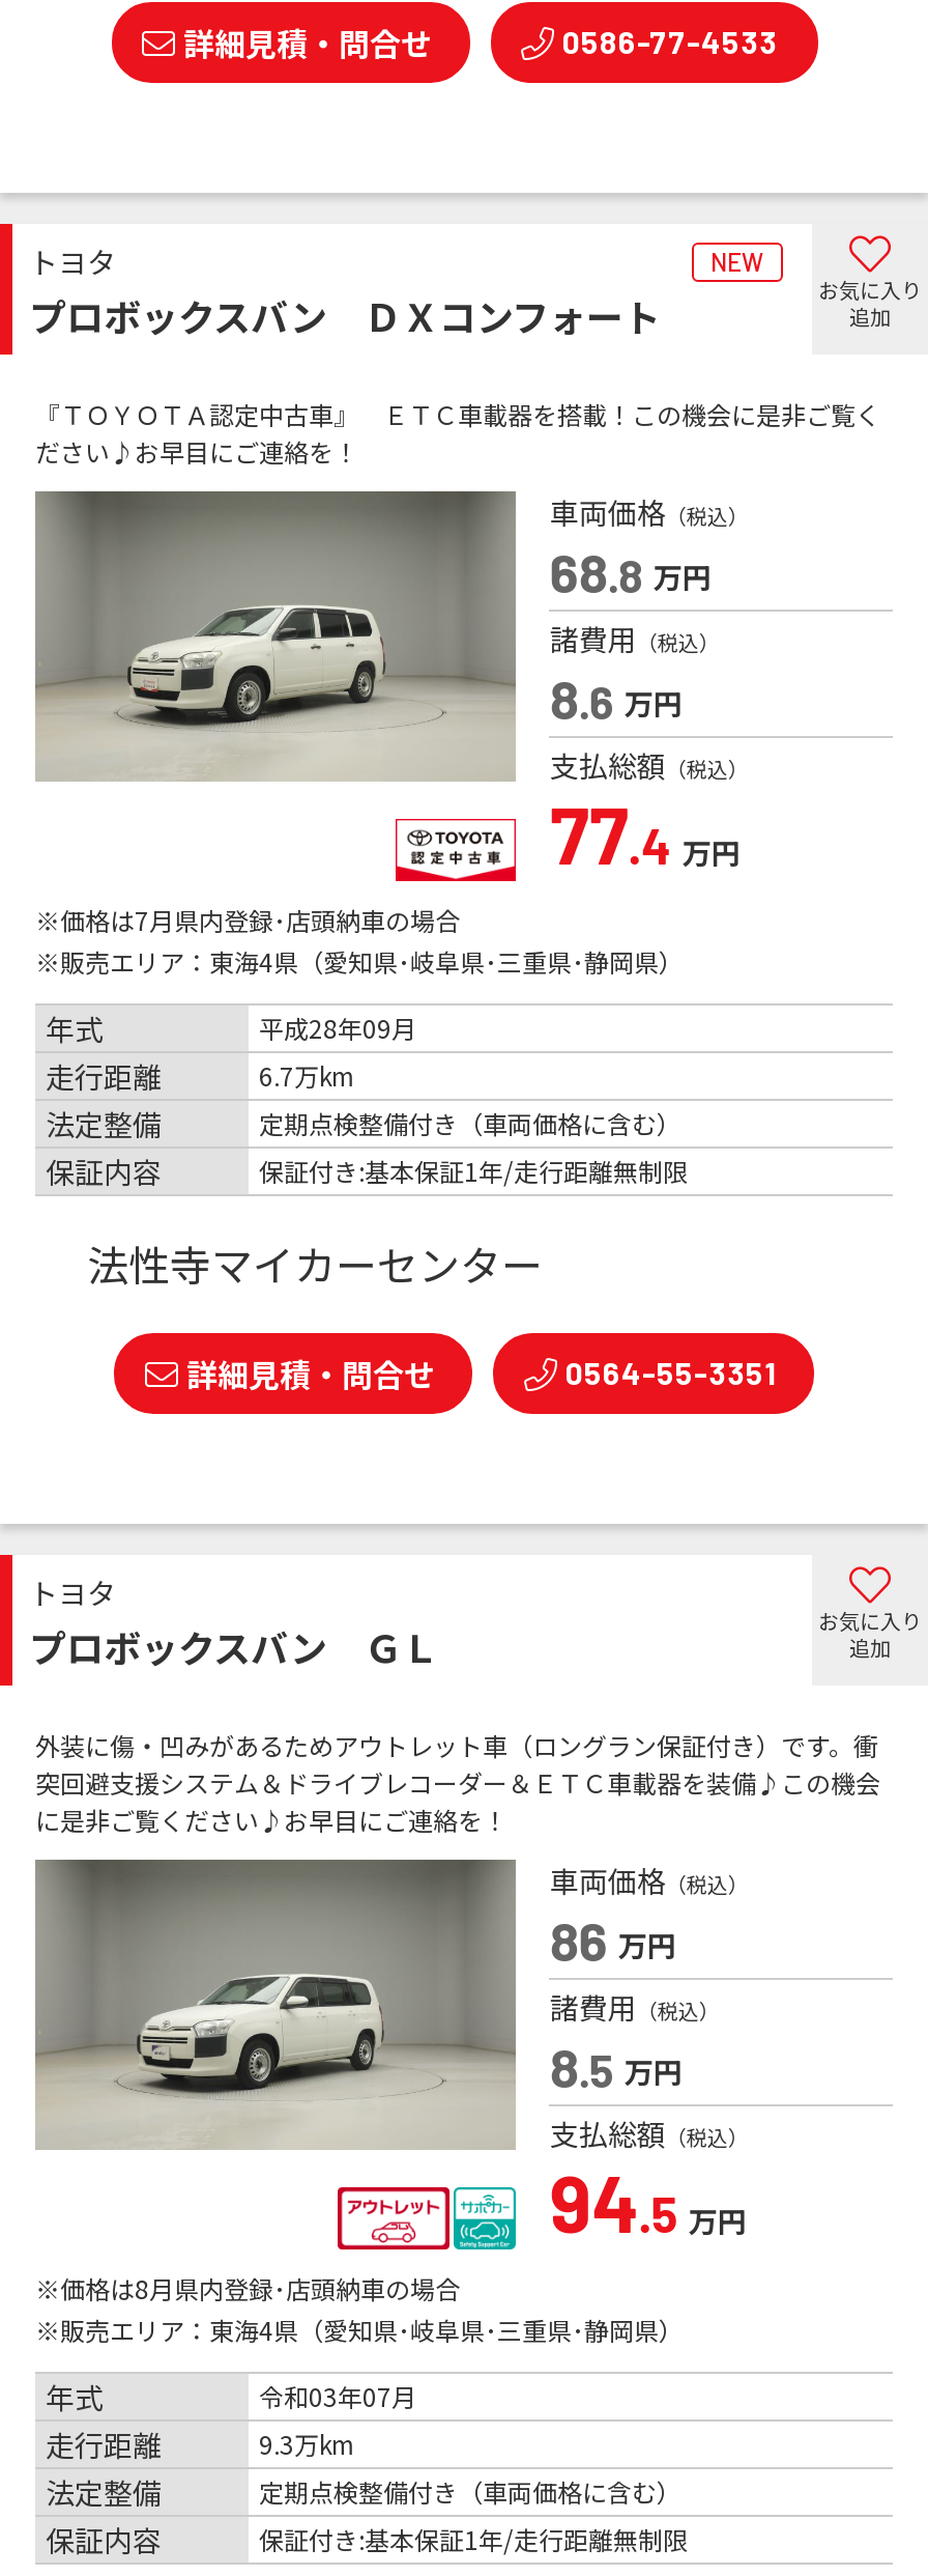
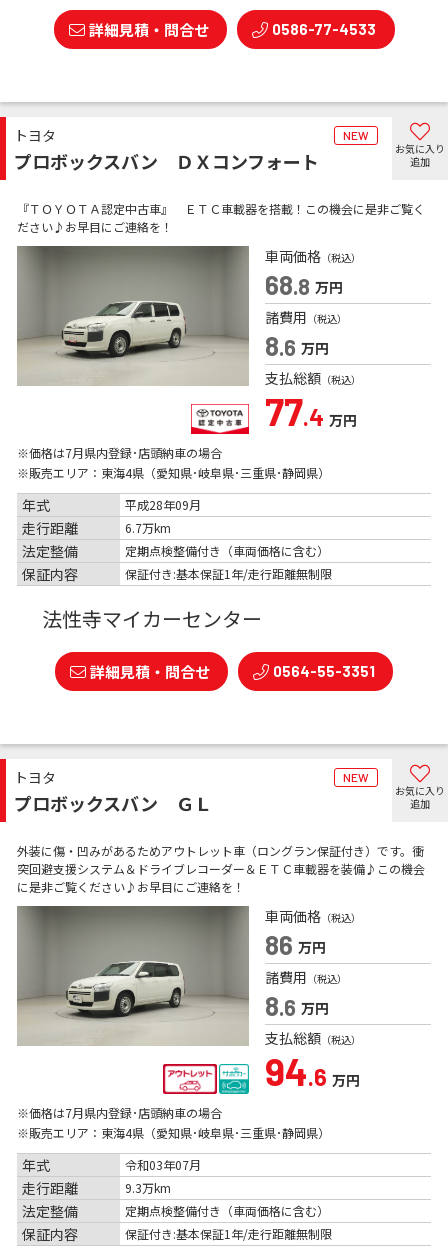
+ NEW

- 8.5 万円
+ 8.6 万円

- 94.5 万円
+ 94.6 万円

- ※価格は8月県内登録･店頭納車の場合
+ ※価格は7月県内登録･店頭納車の場合
